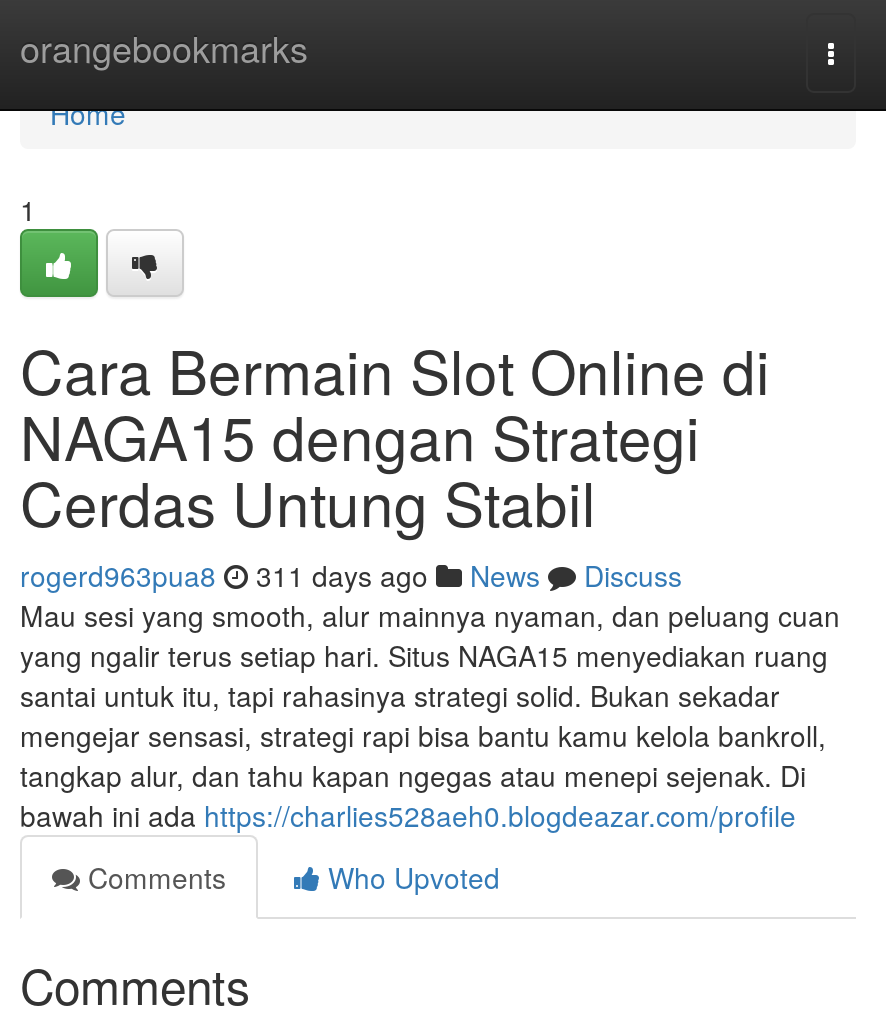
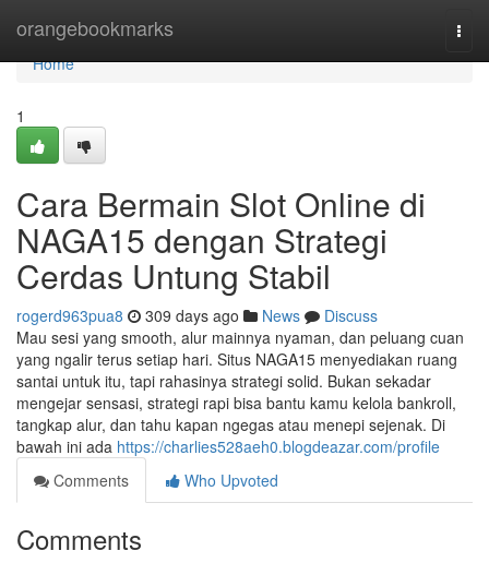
- rogerd963pua8 311 days ago News Discuss
+ rogerd963pua8 309 days ago News Discuss
